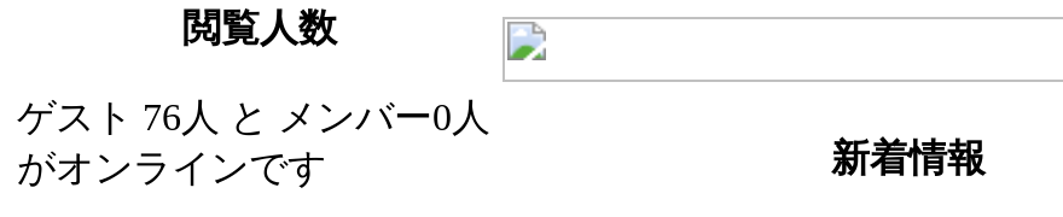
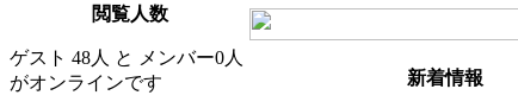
- ゲスト 76人 と メンバー0人
+ ゲスト 48人 と メンバー0人
